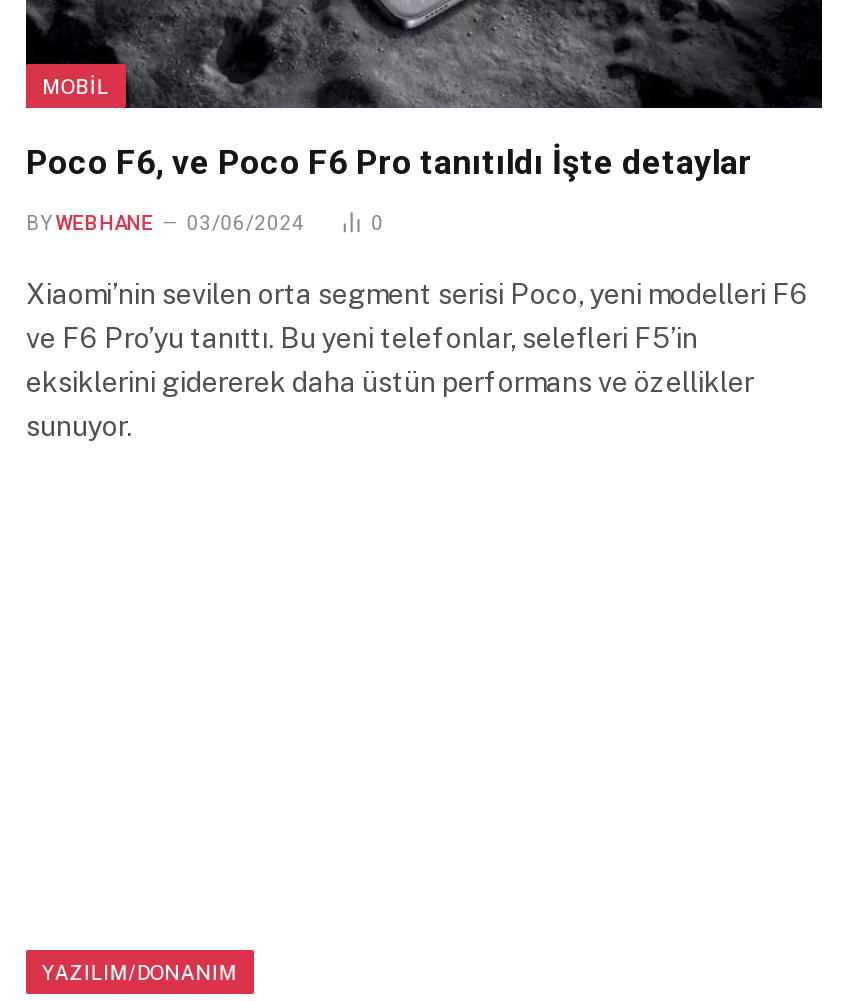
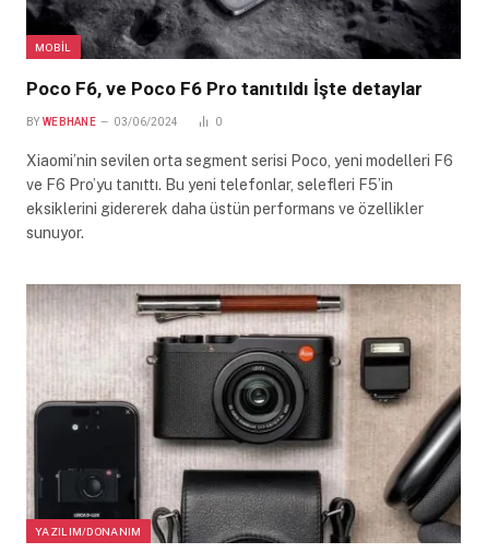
+ [image]
